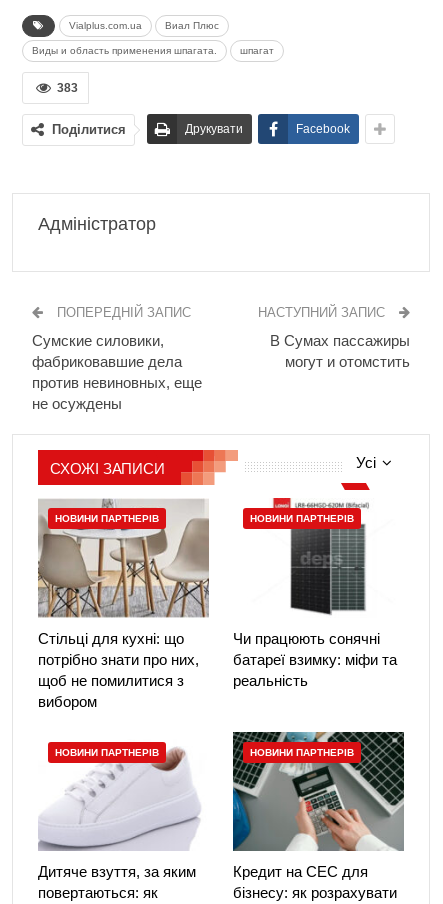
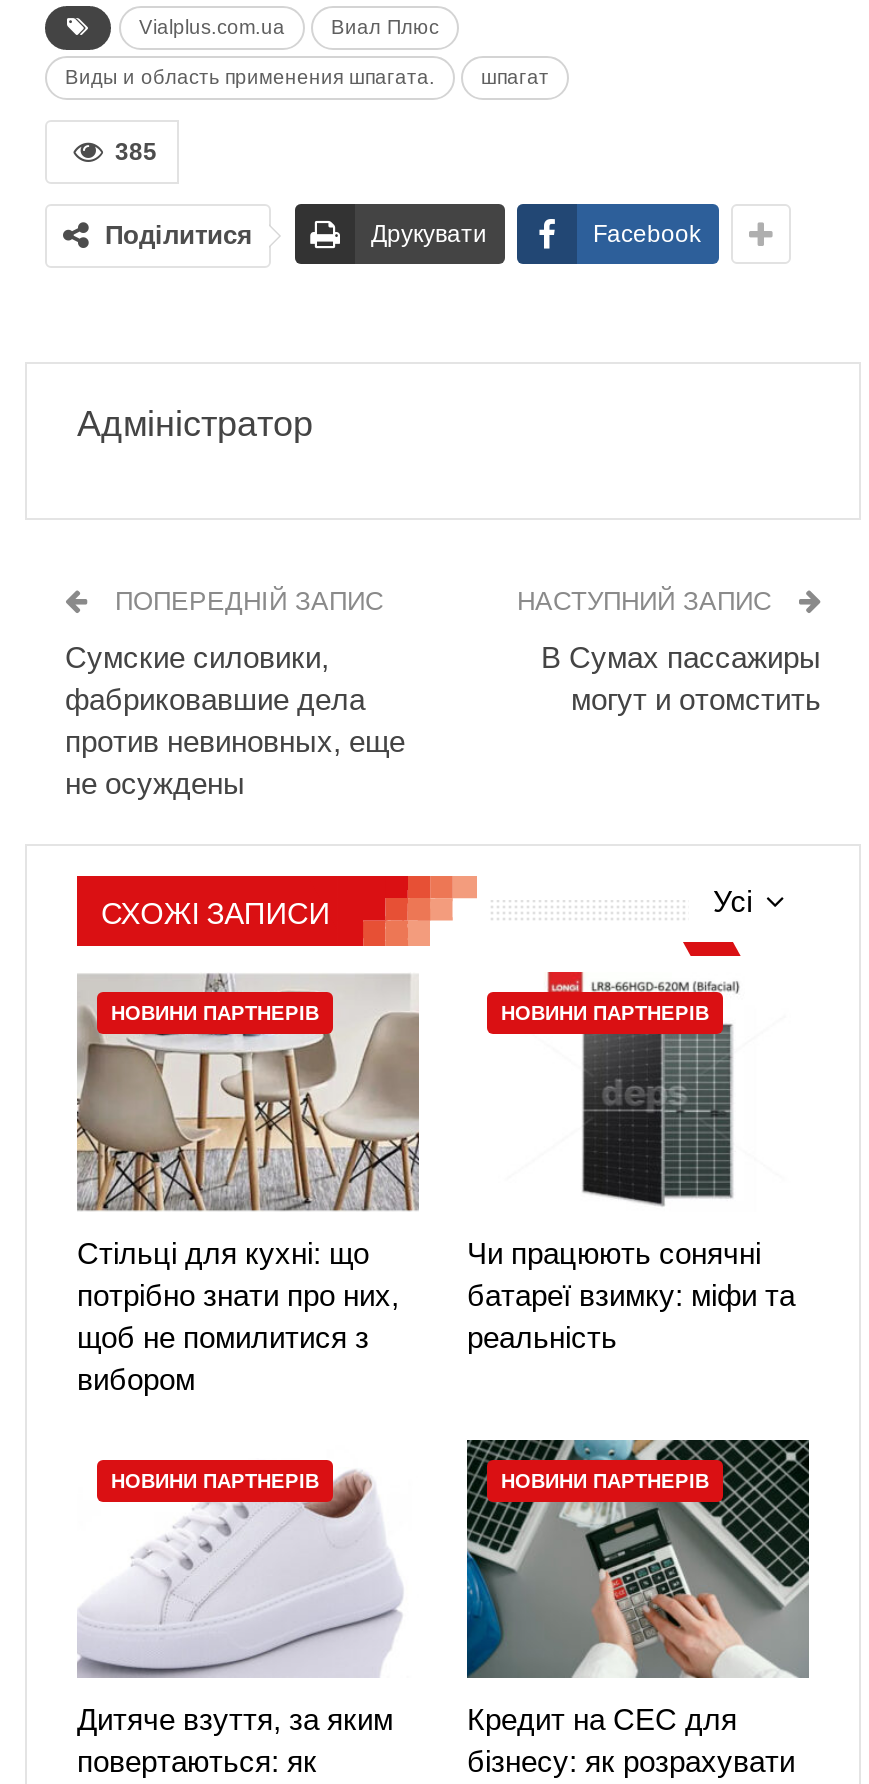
- 383
+ 385
